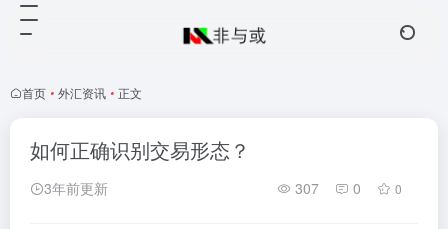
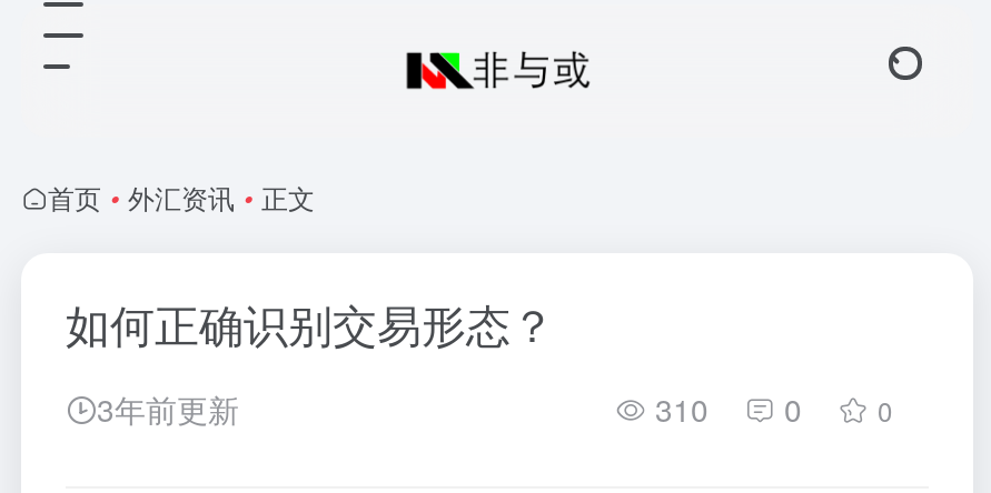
- 307 0 0
+ 310 0 0
